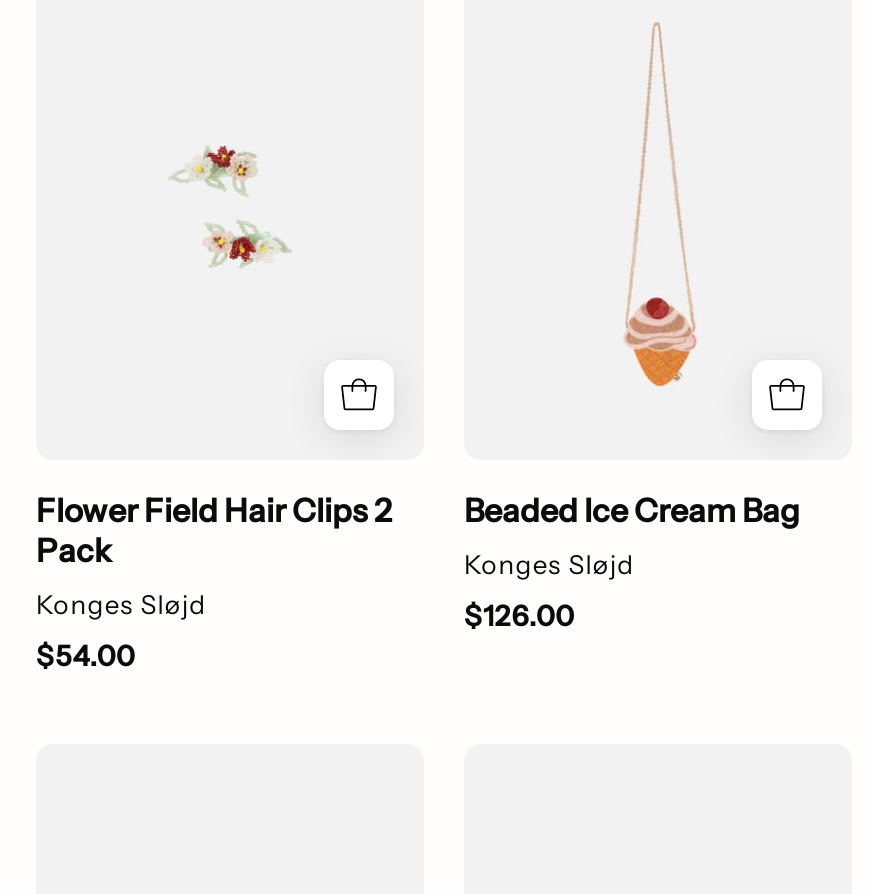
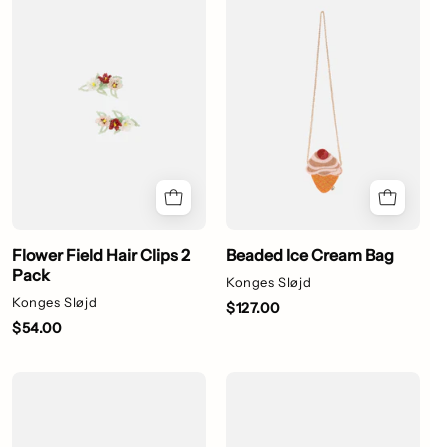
- $126.00
+ $127.00
